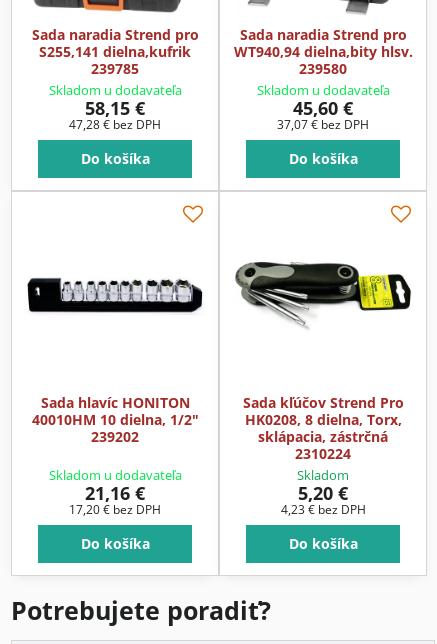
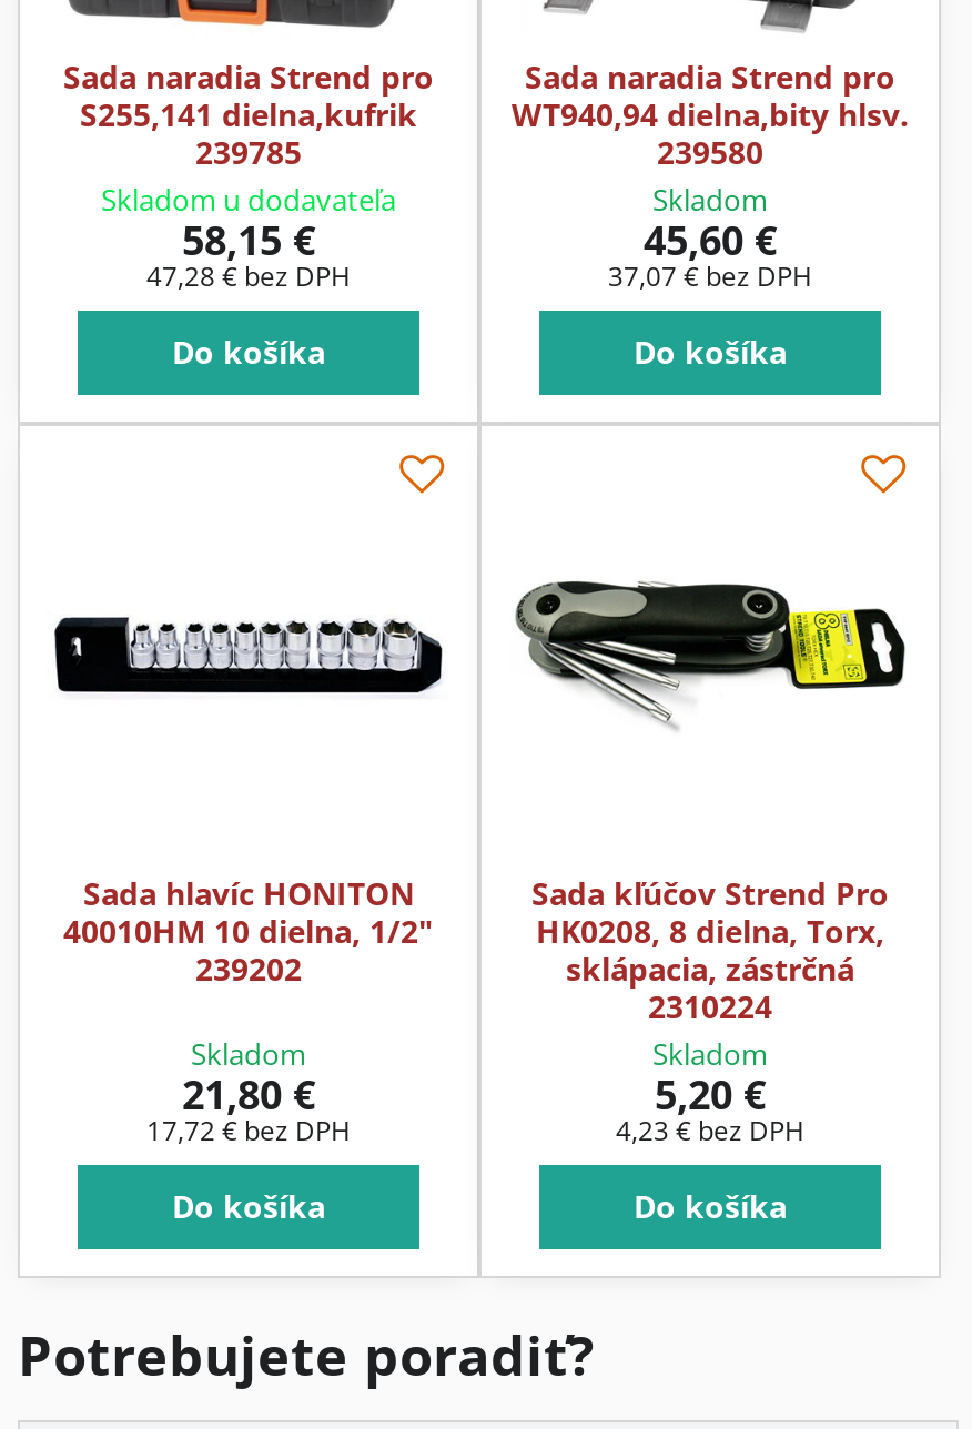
- Skladom u dodavateľa
+ Skladom

- Skladom u dodavateľa
- 21,16 €
- 17,20 €bez DPH
+ Skladom
+ 21,80 €
+ 17,72 €bez DPH
